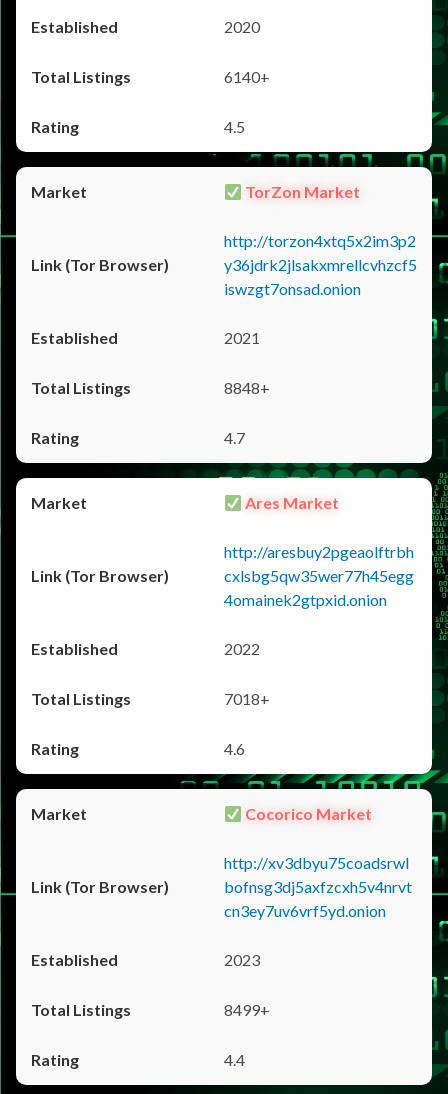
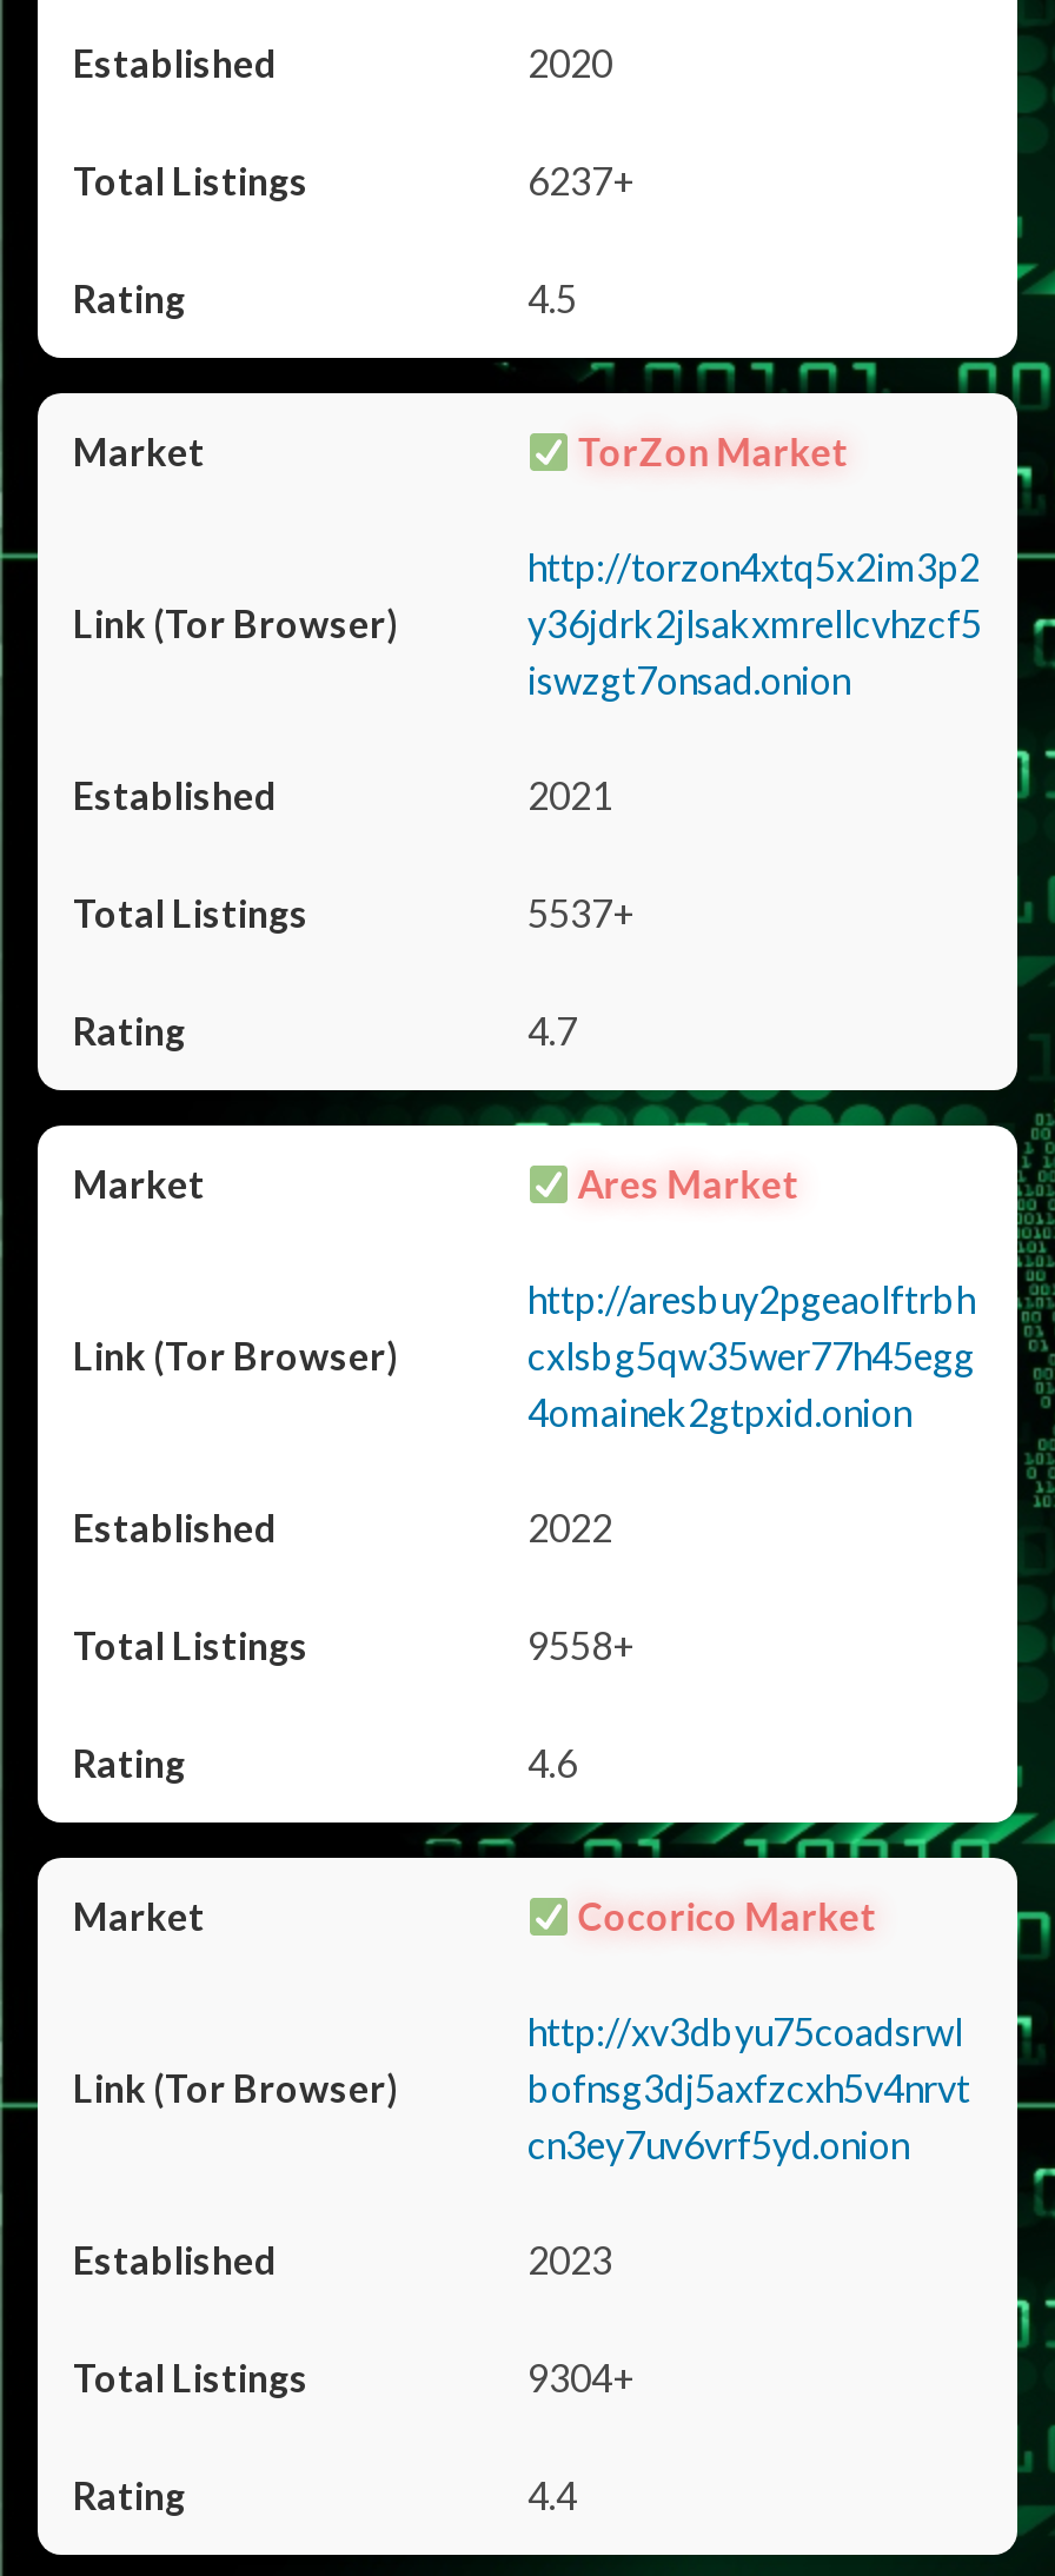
- 6140+
+ 6237+

- 8848+
+ 5537+

- 7018+
+ 9558+

- 8499+
+ 9304+
